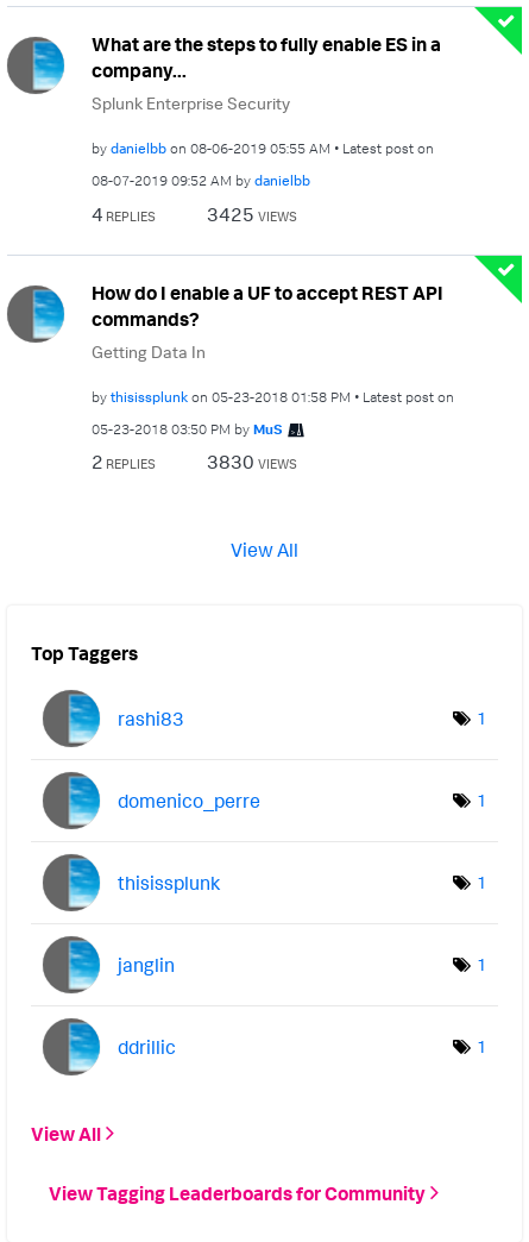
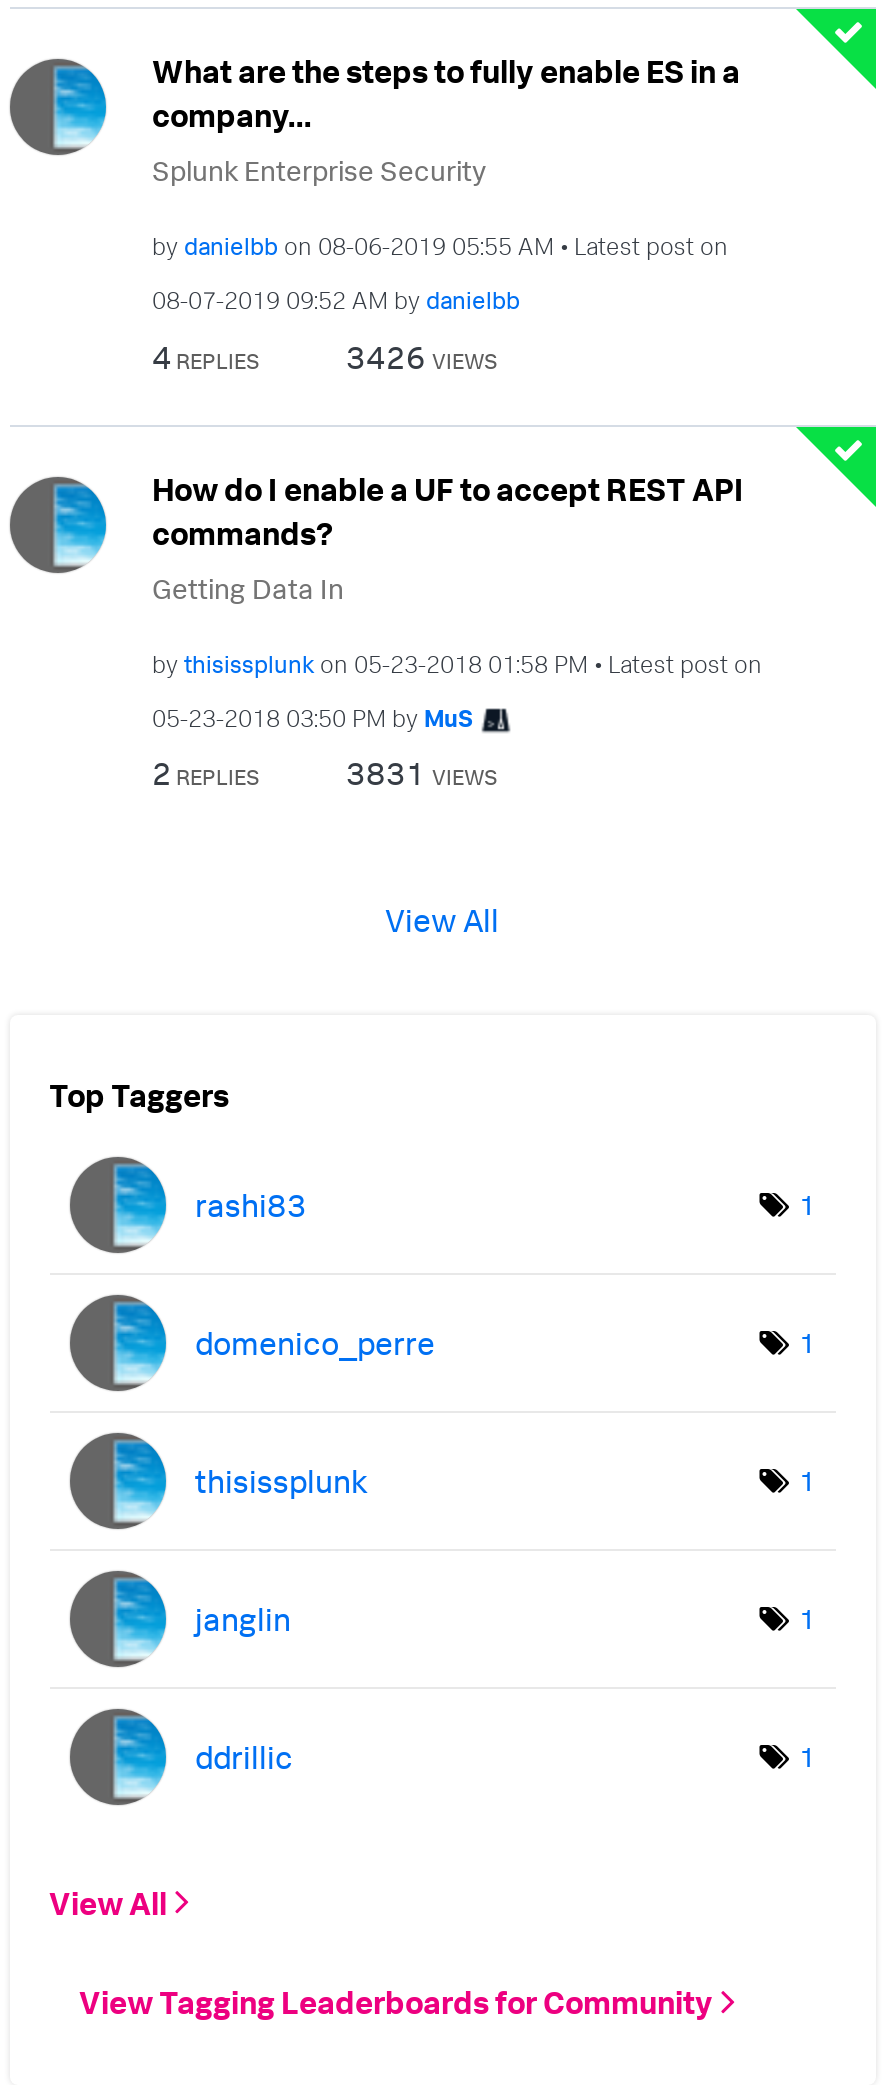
- 3425 VIEWS
+ 3426 VIEWS

- 3830 VIEWS
+ 3831 VIEWS
